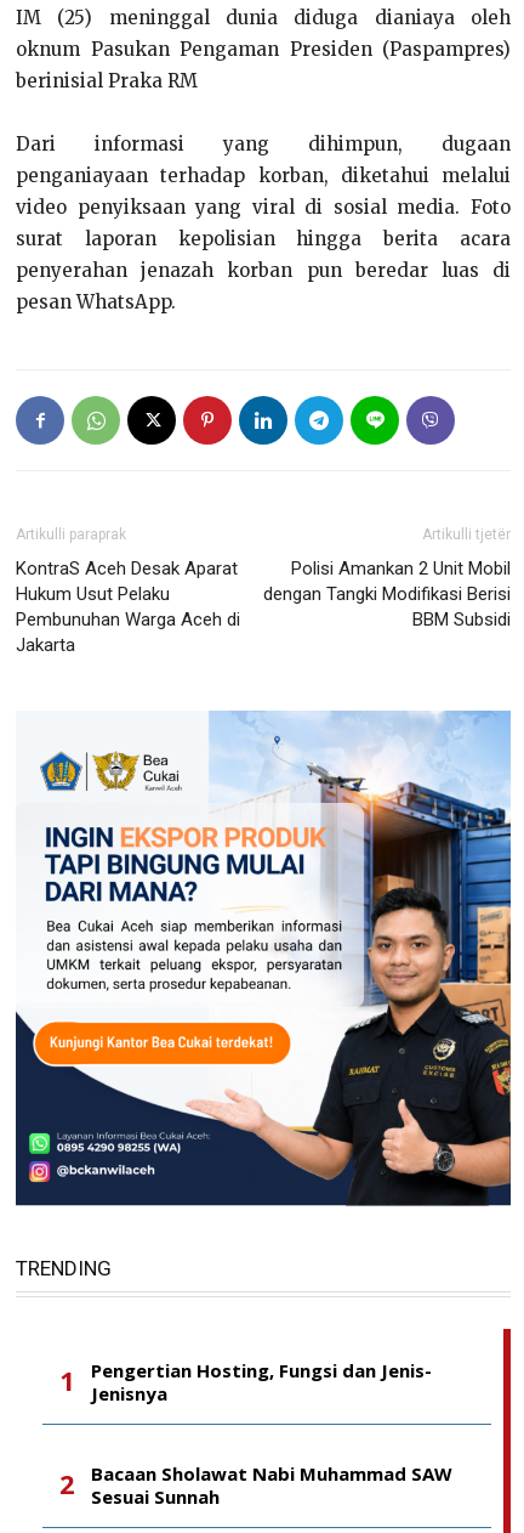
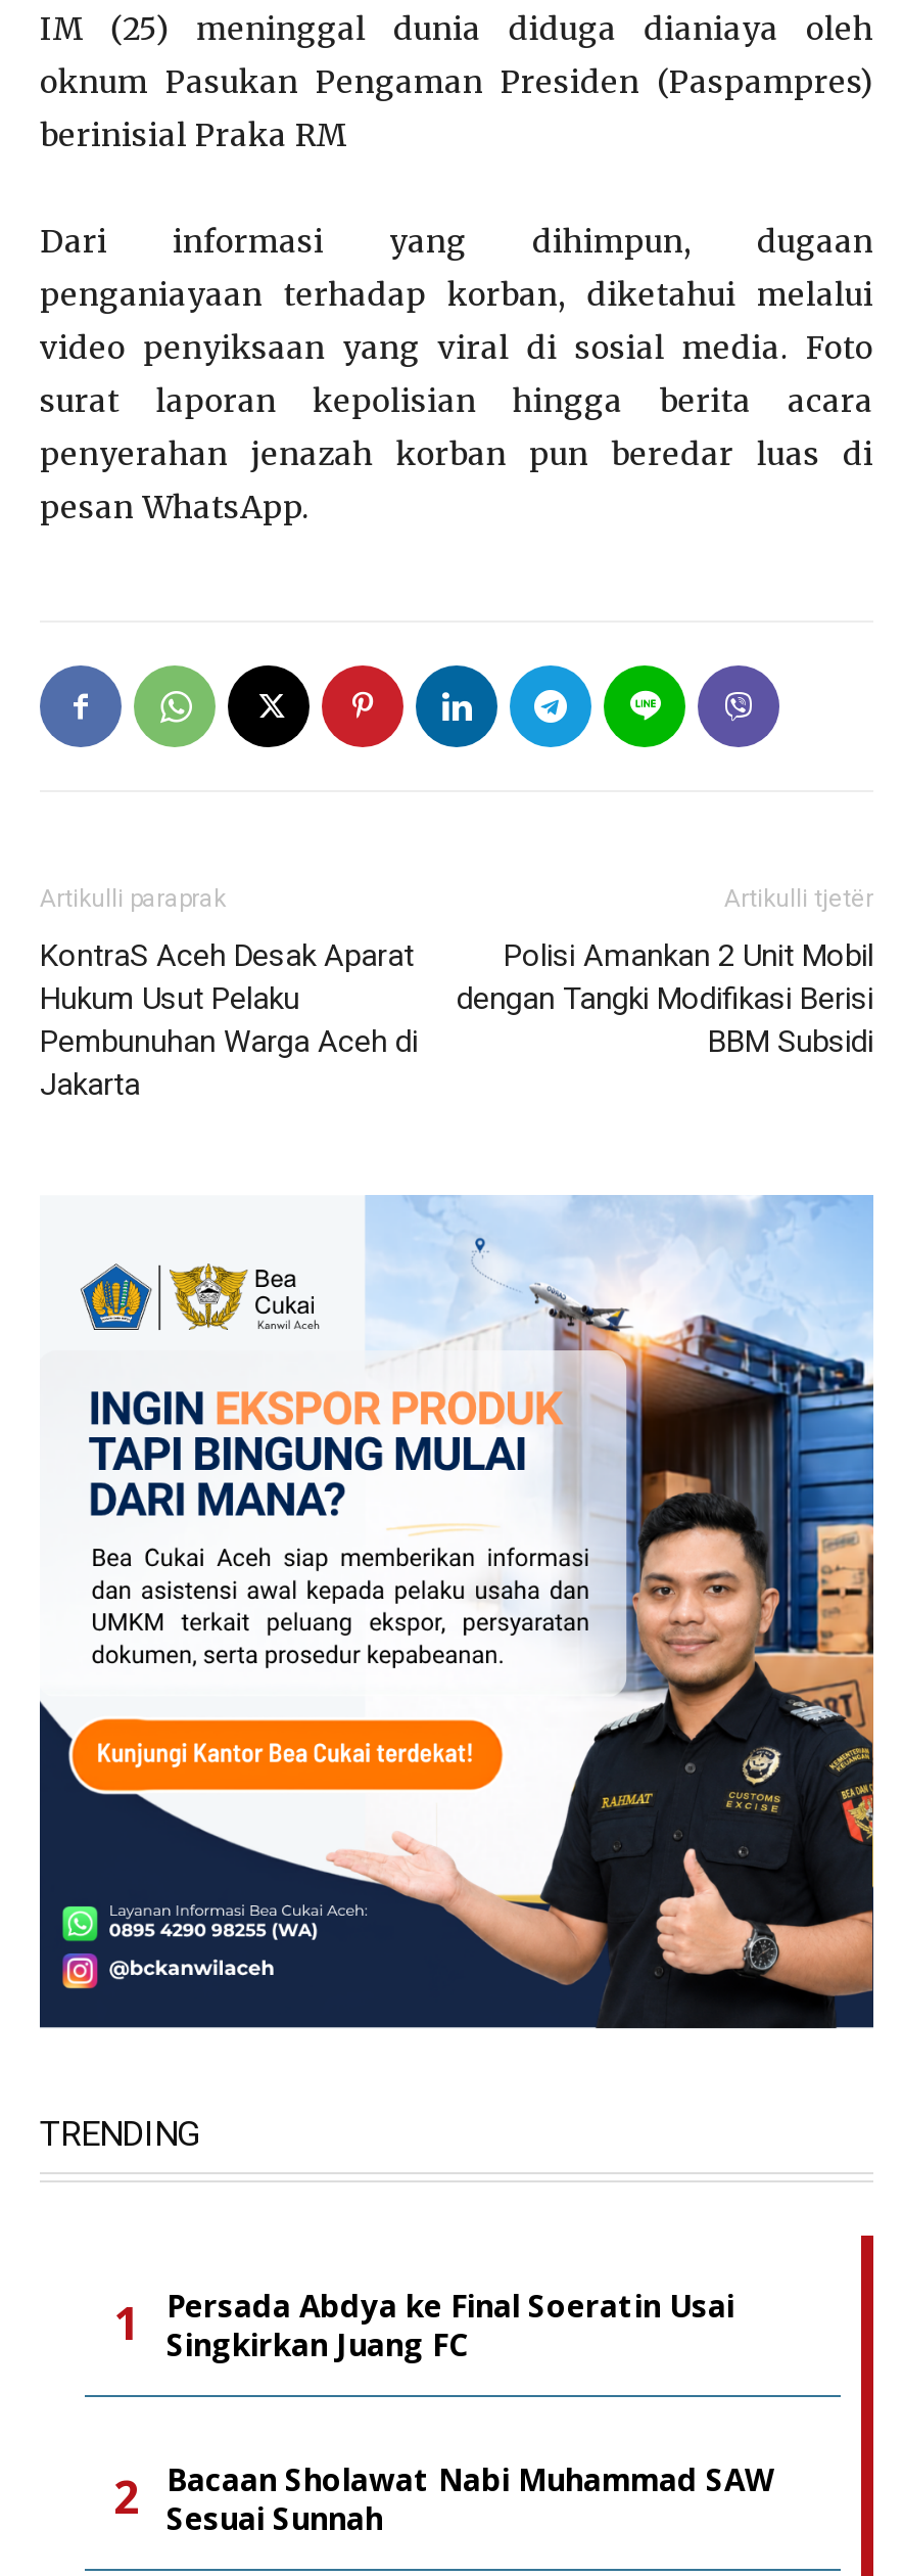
- Pengertian Hosting, Fungsi dan Jenis-
- Jenisnya
+ Persada Abdya ke Final Soeratin Usai
+ Singkirkan Juang FC
